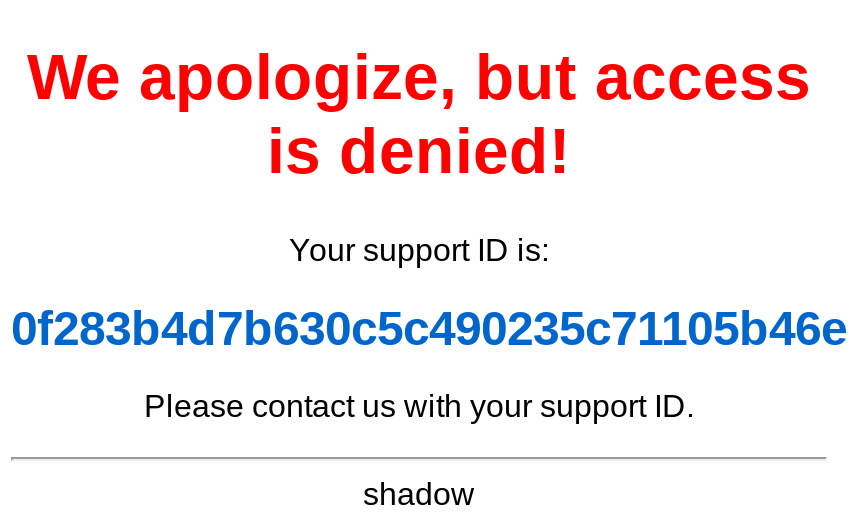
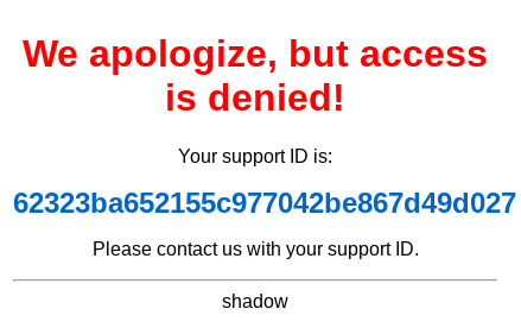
- 0f283b4d7b630c5c490235c71105b46e
+ 62323ba652155c977042be867d49d027
